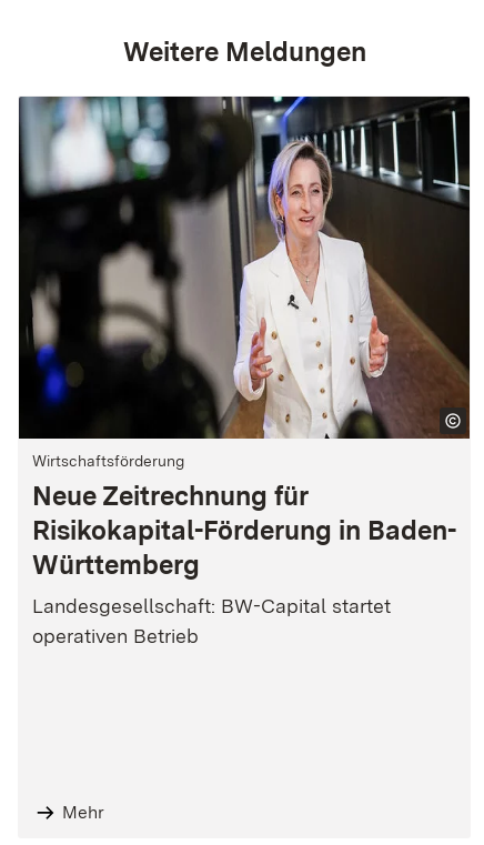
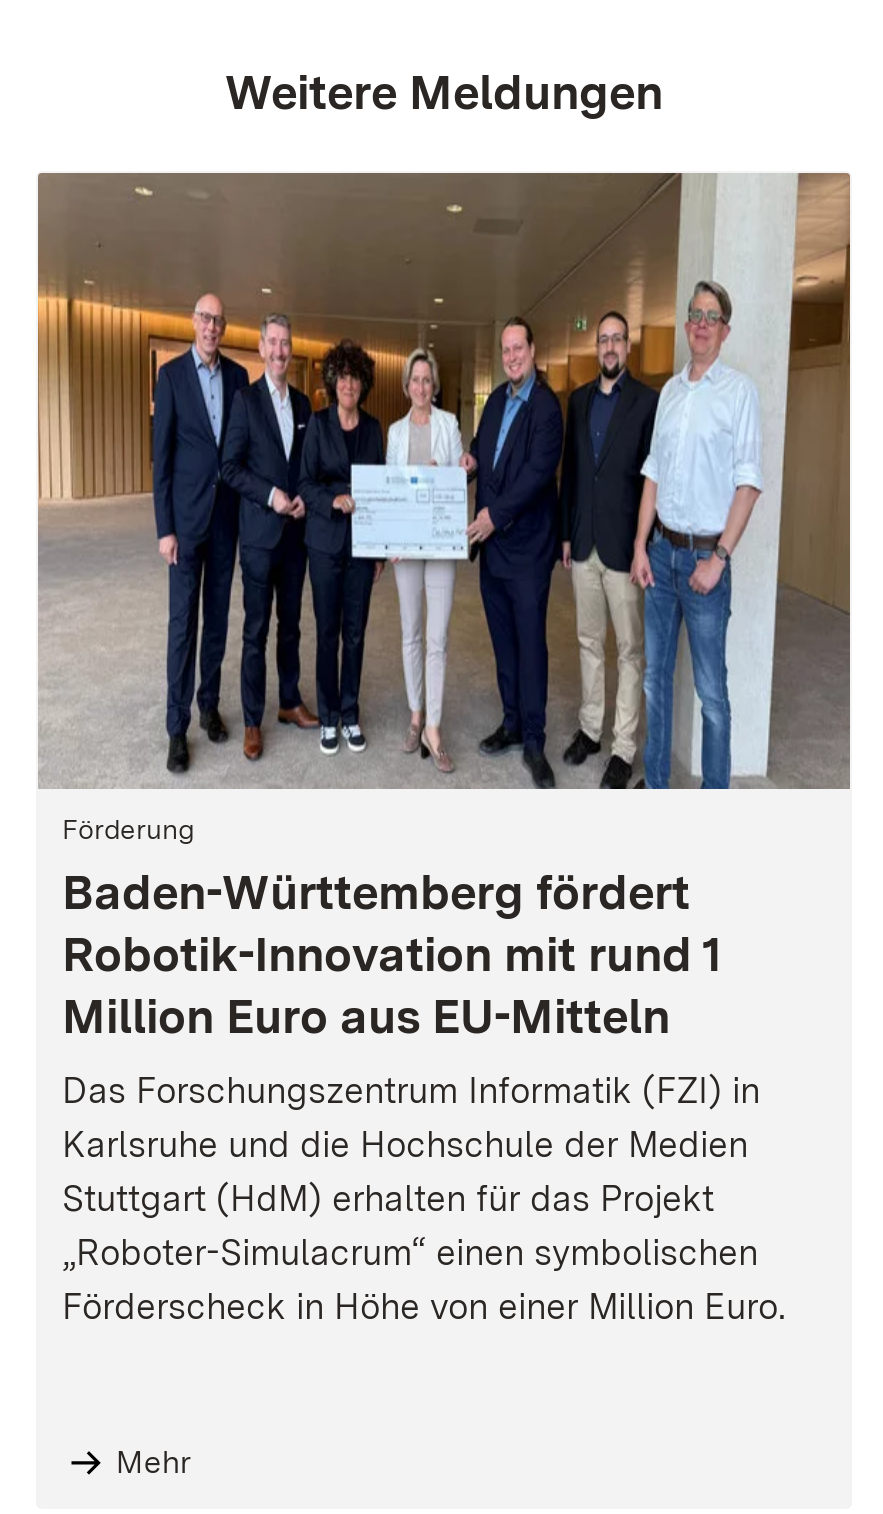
- [image]
- Wirtschaftsförderung
- Neue Zeitrechnung für
- Risikokapital-Förderung in Baden-
- Württemberg
- Landesgesellschaft: BW-Capital startet
- operativen Betrieb
+ [image]
+ Förderung
+ Baden-Württemberg fördert
+ Robotik-Innovation mit rund 1
+ Million Euro aus EU-Mitteln
+ Das Forschungszentrum Informatik (FZI) in
+ Karlsruhe und die Hochschule der Medien
+ Stuttgart (HdM) erhalten für das Projekt
+ „Roboter-Simulacrum“ einen symbolischen
+ Förderscheck in Höhe von einer Million Euro.
